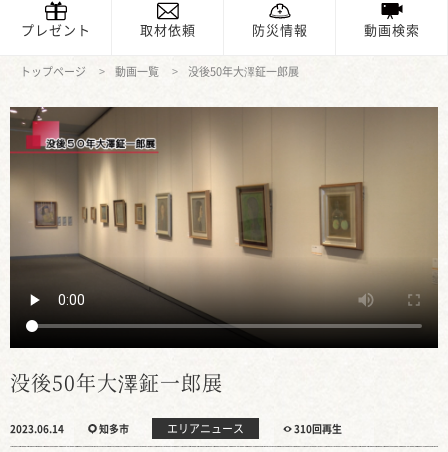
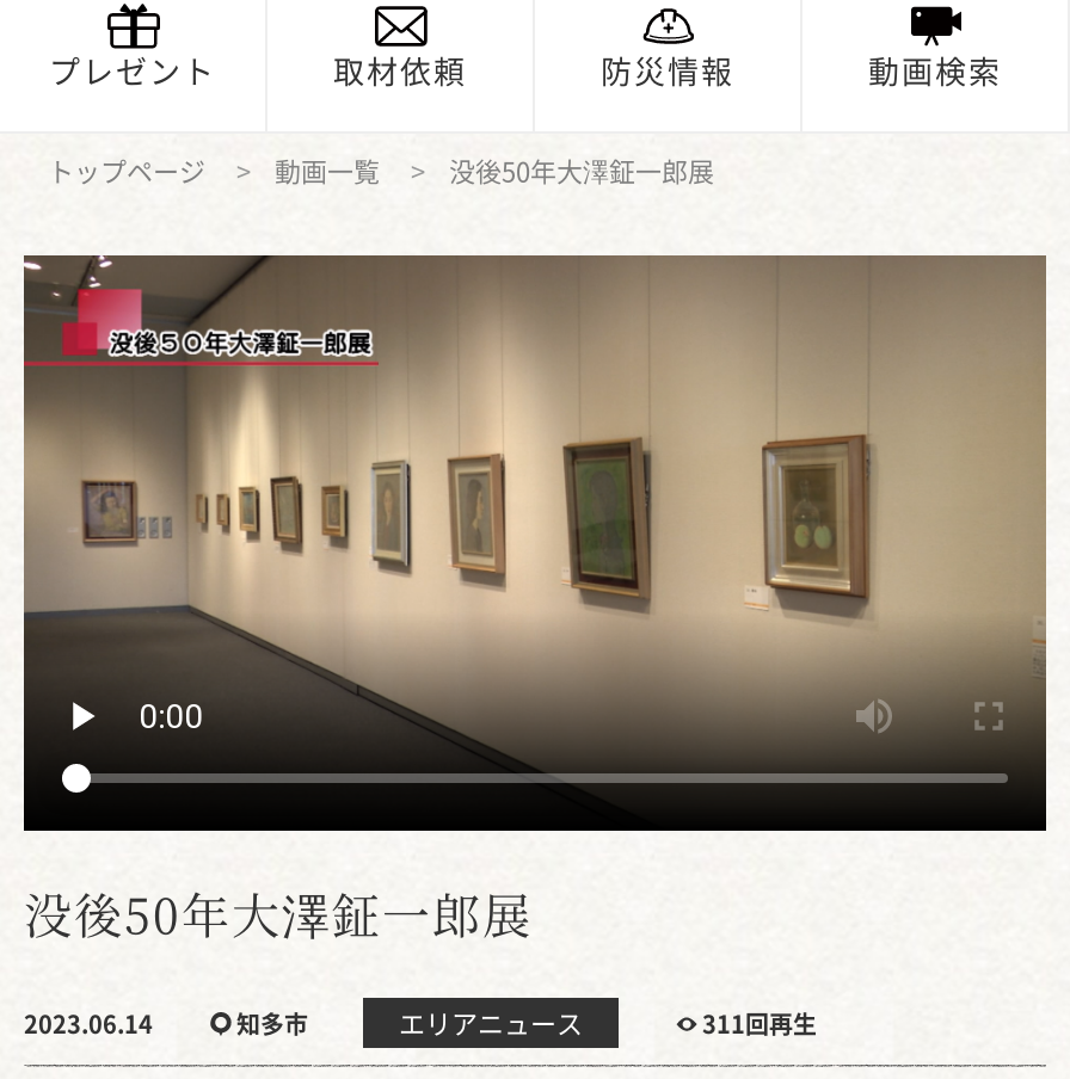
- 310回再生
+ 311回再生
